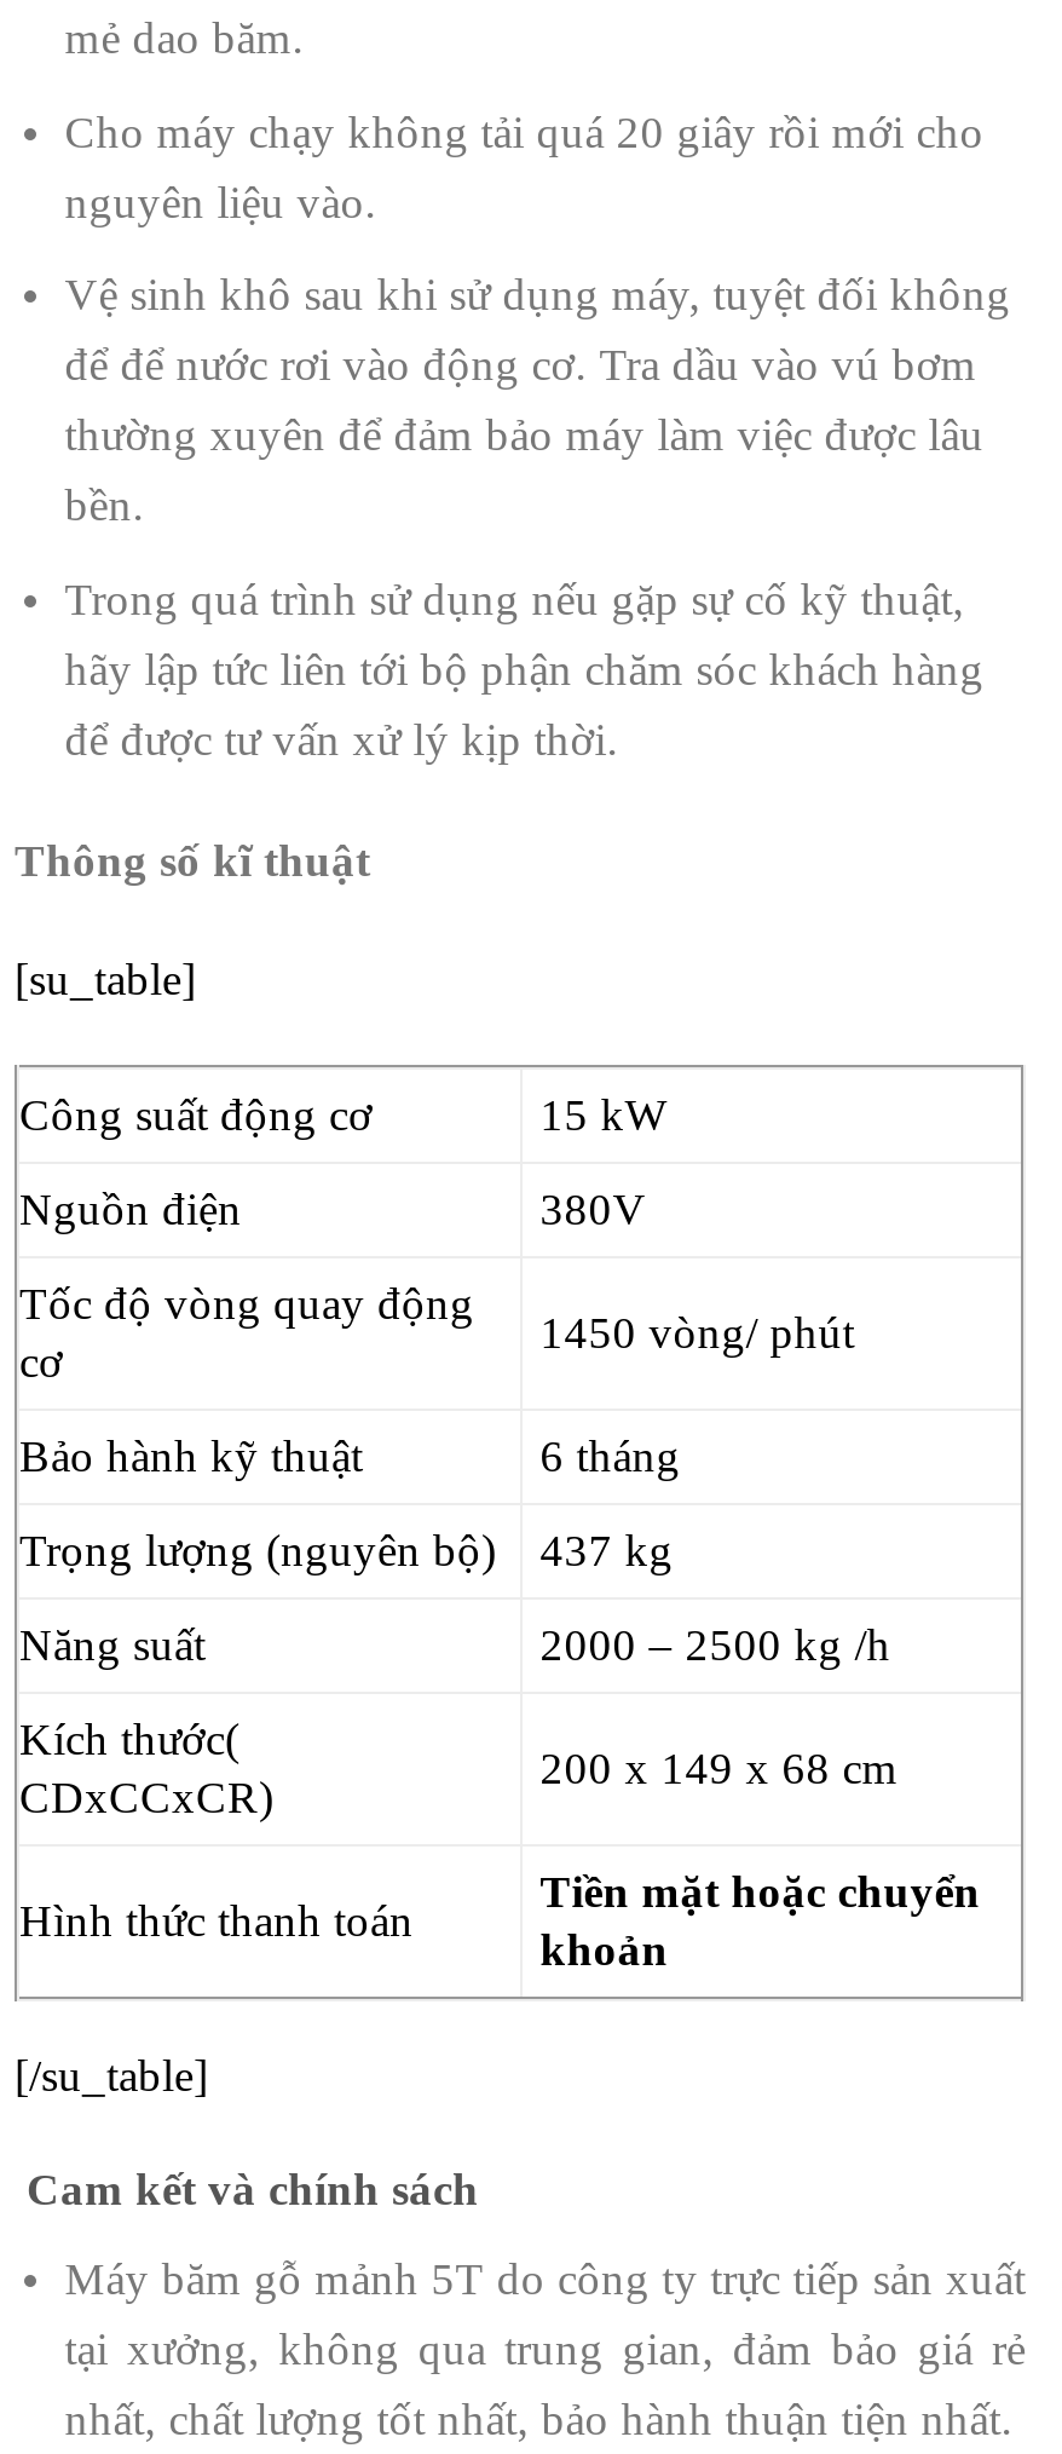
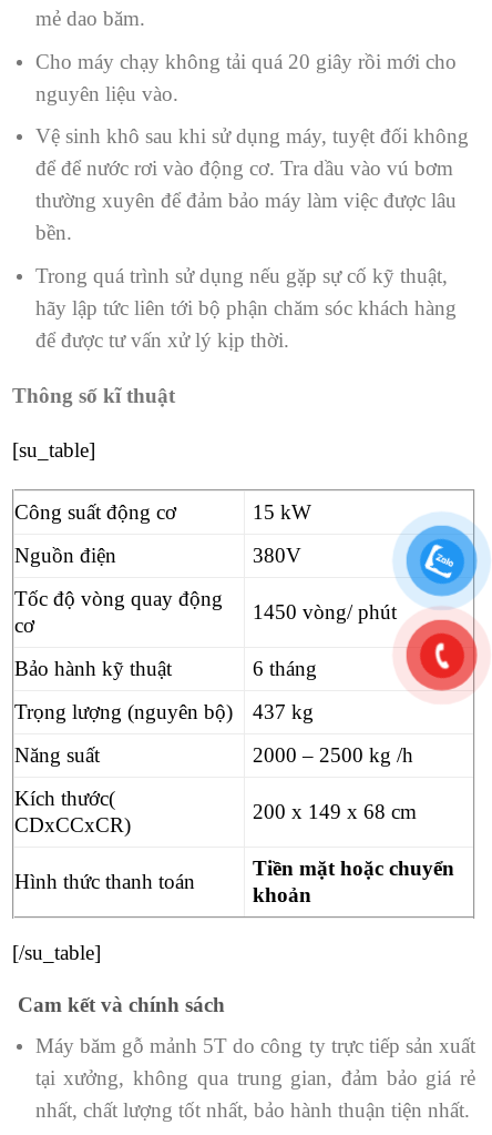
+ [image]
